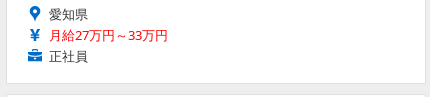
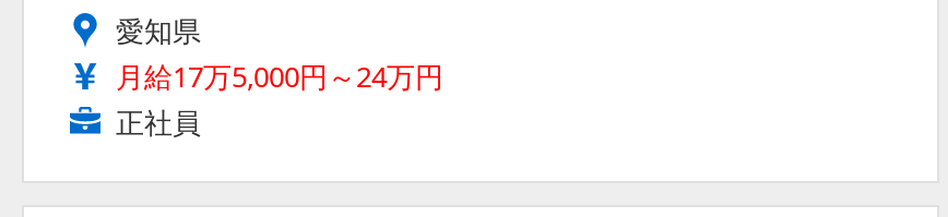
- 月給27万円～33万円
+ 月給17万5,000円～24万円
